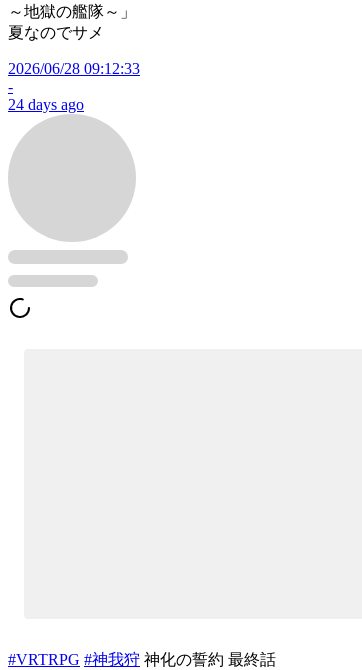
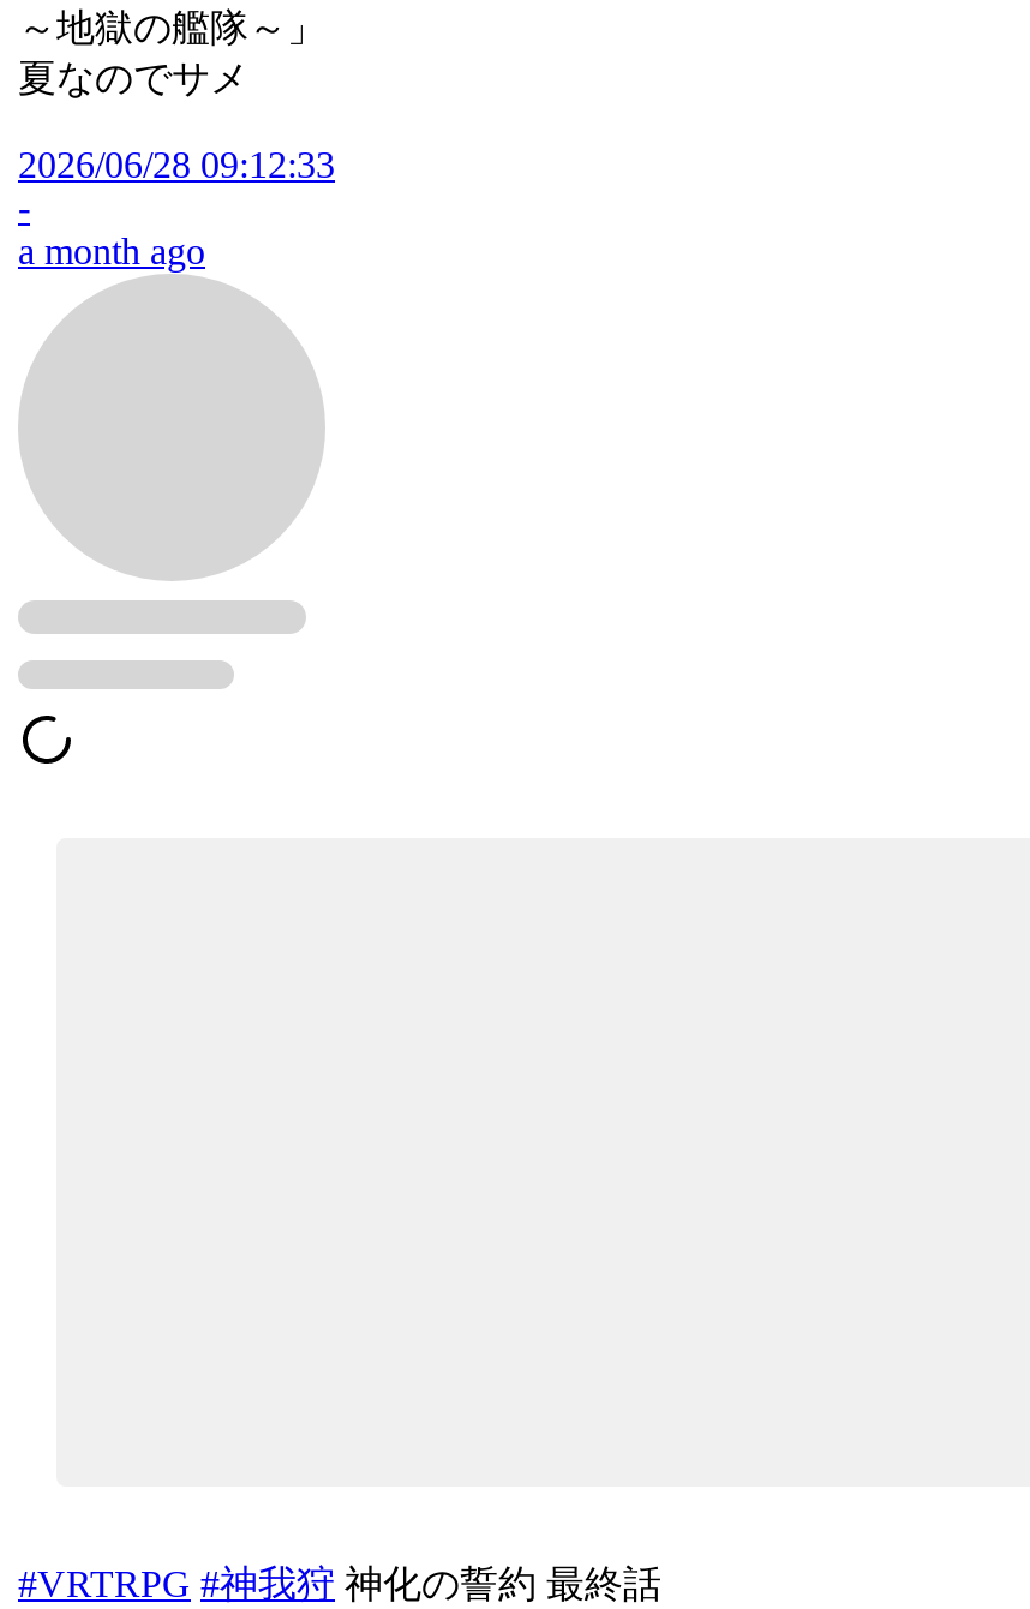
- 24 days ago
+ a month ago
